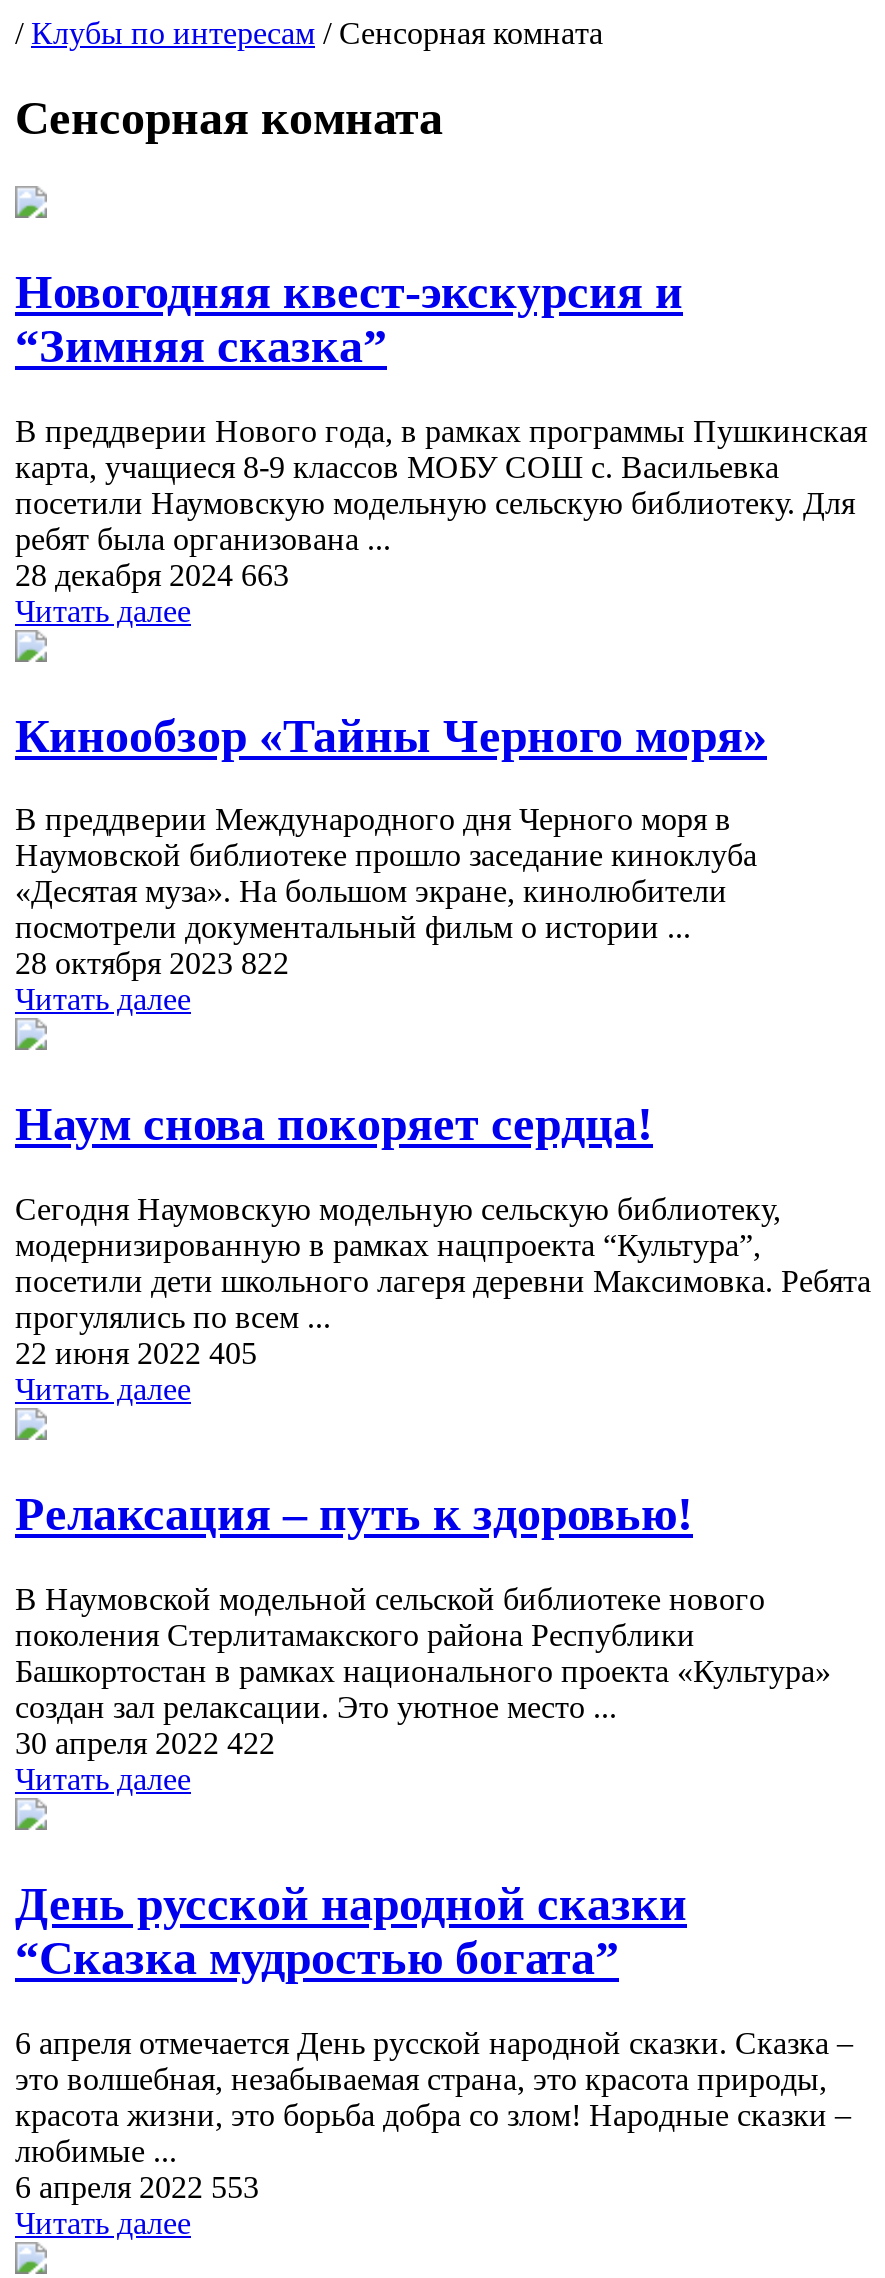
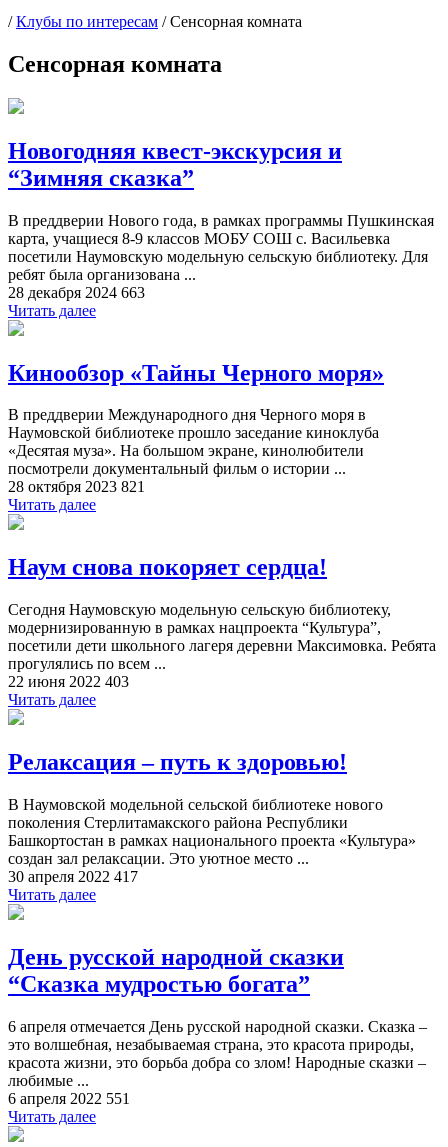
- 28 октября 2023 822
+ 28 октября 2023 821

- 22 июня 2022 405
+ 22 июня 2022 403

- 30 апреля 2022 422
+ 30 апреля 2022 417

- 6 апреля 2022 553
+ 6 апреля 2022 551
